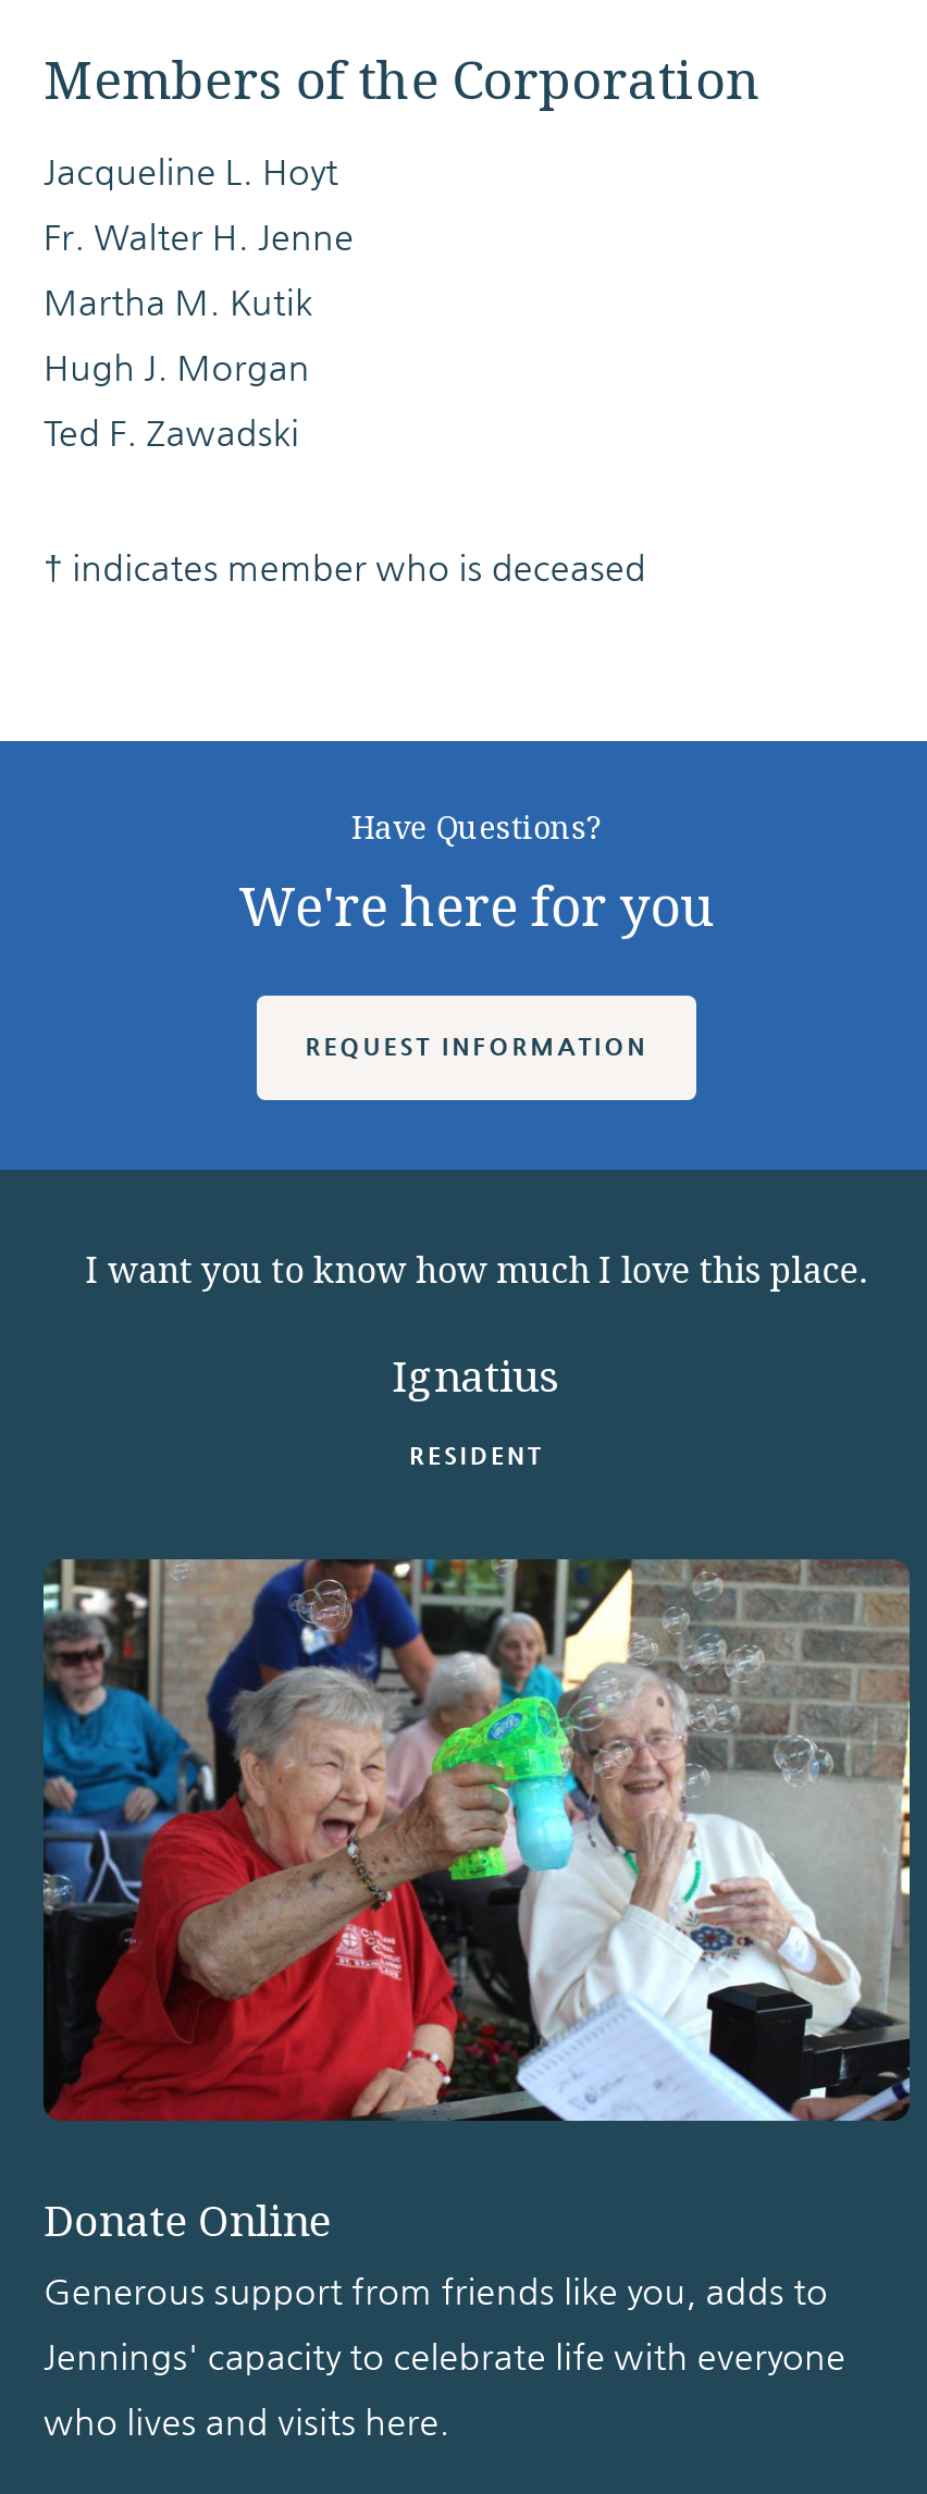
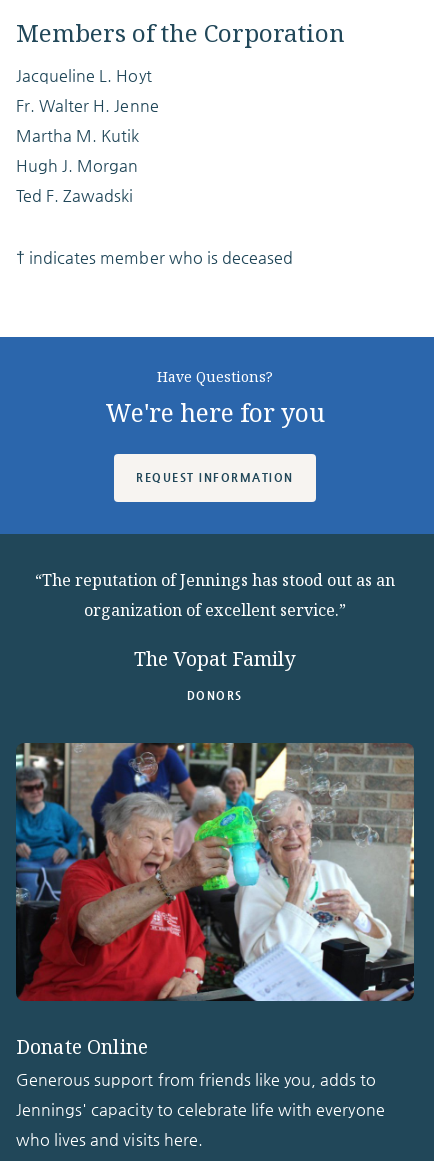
- I want you to know how much I love this place.
+ “The reputation of Jennings has stood out as an
+ organization of excellent service.”

- Ignatius
+ The Vopat Family

- RESIDENT
+ DONORS
